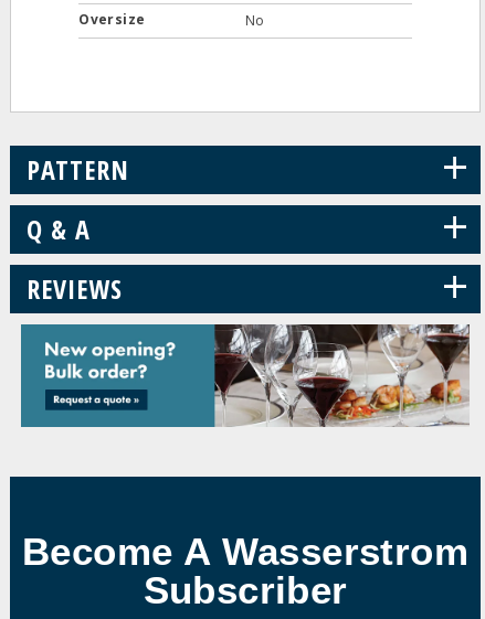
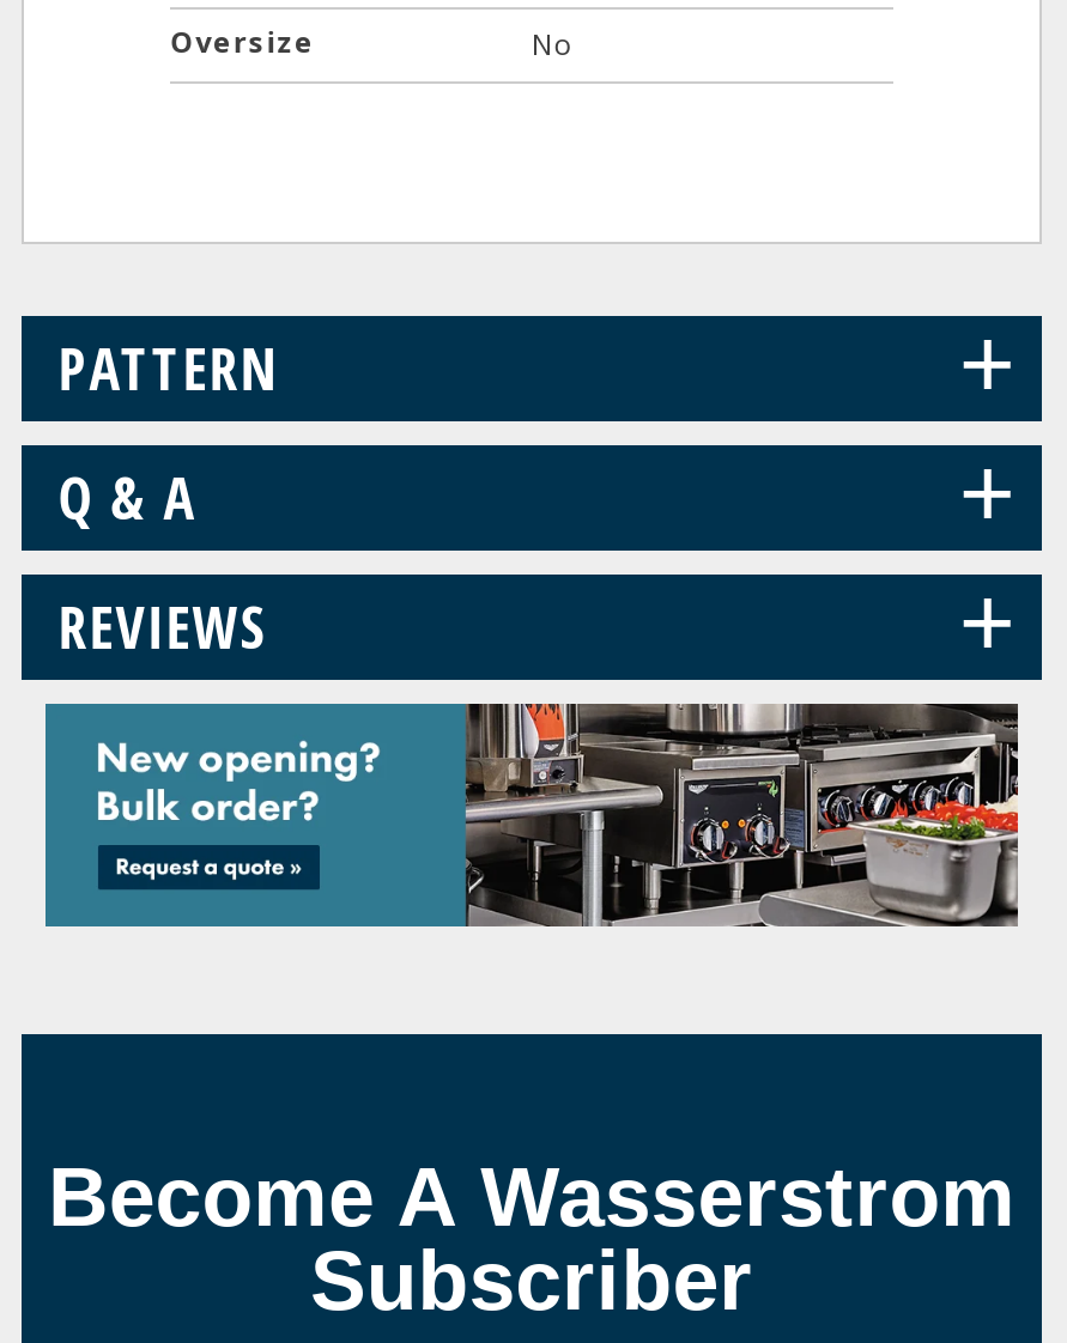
- [image]
+ [image]
